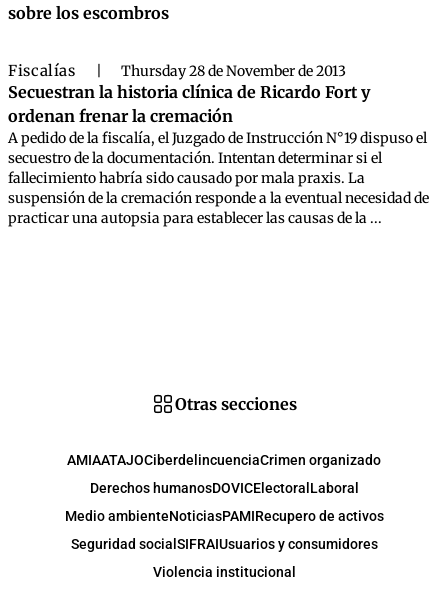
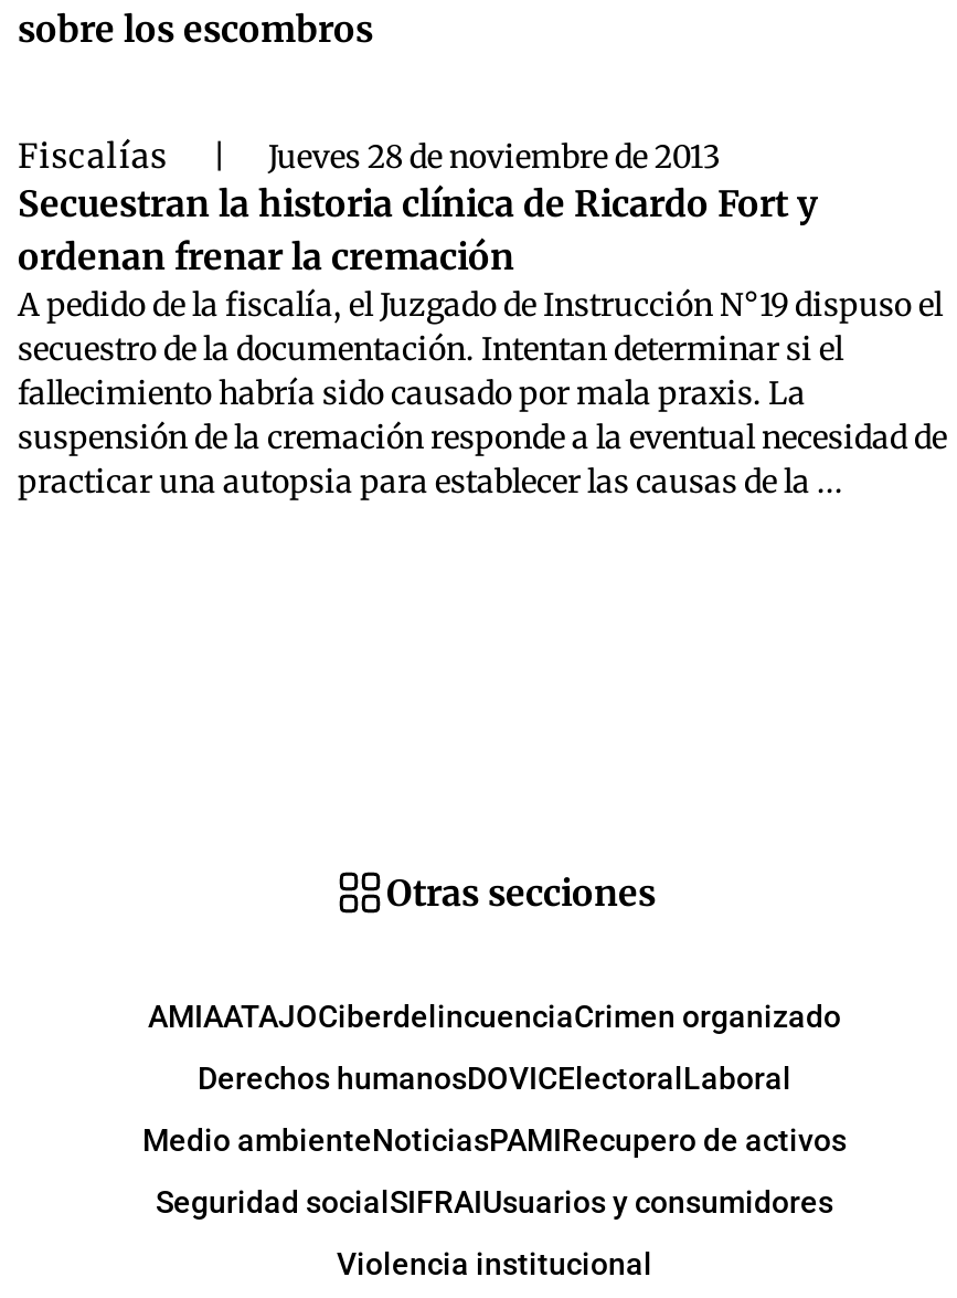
- Thursday 28 de November de 2013
+ Jueves 28 de noviembre de 2013
